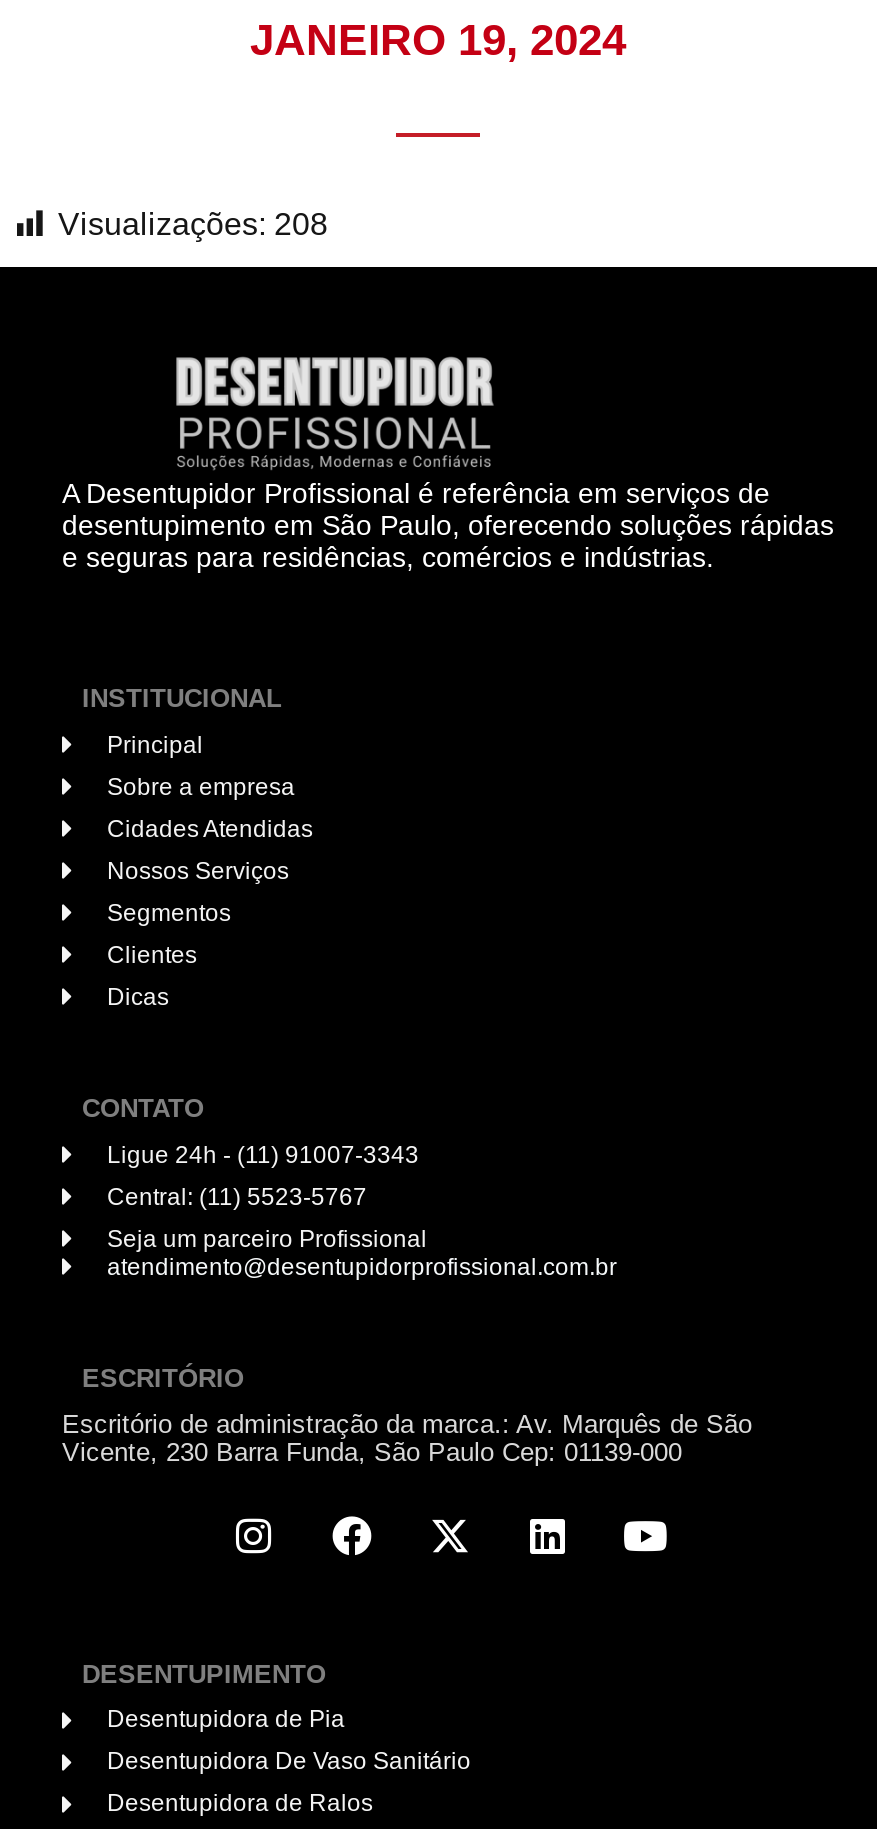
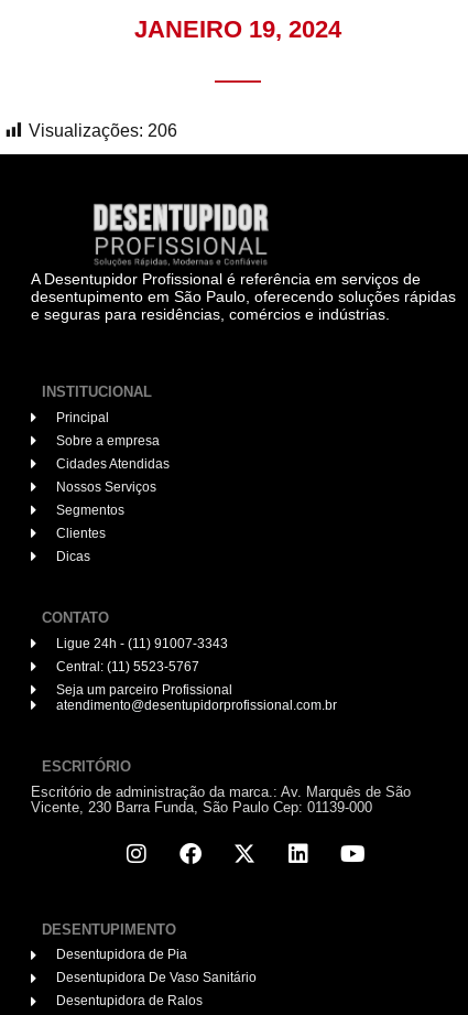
- Visualizações: 208
+ Visualizações: 206
